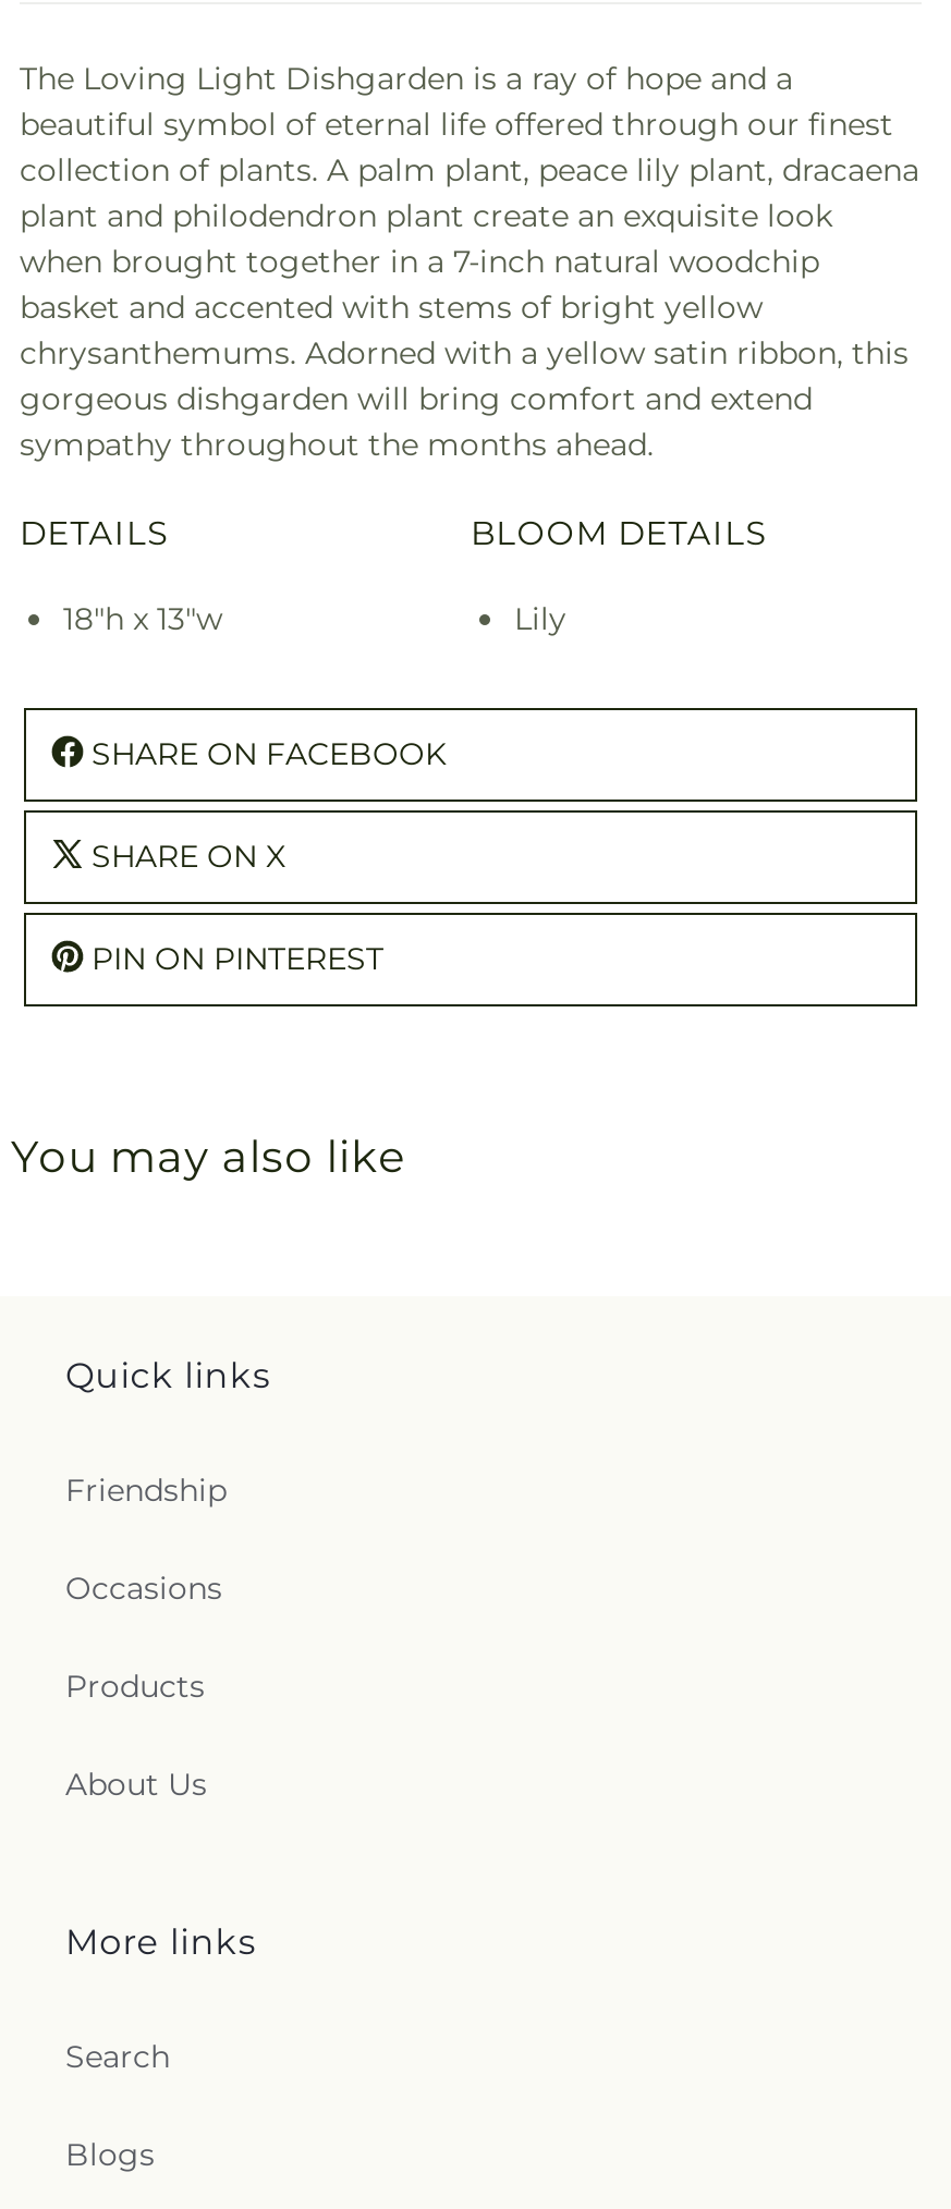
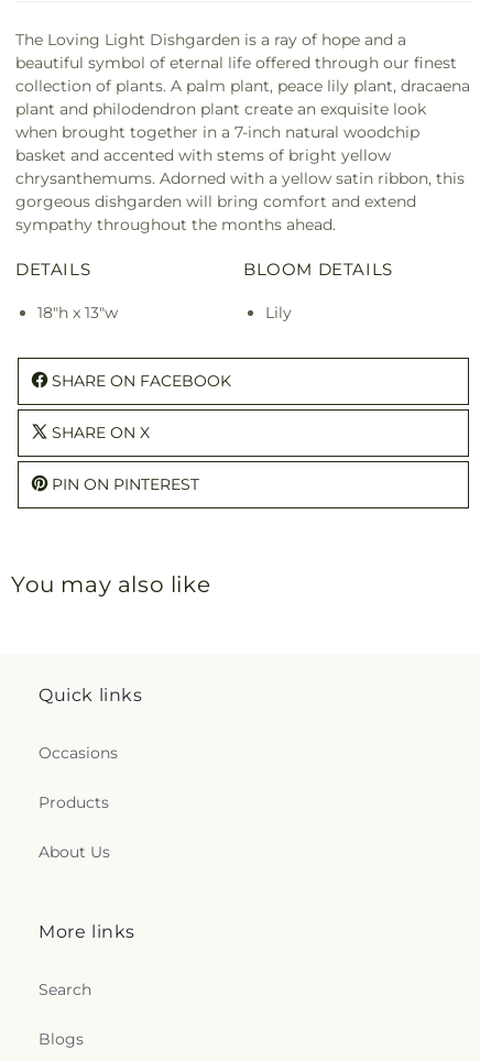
- Friendship
